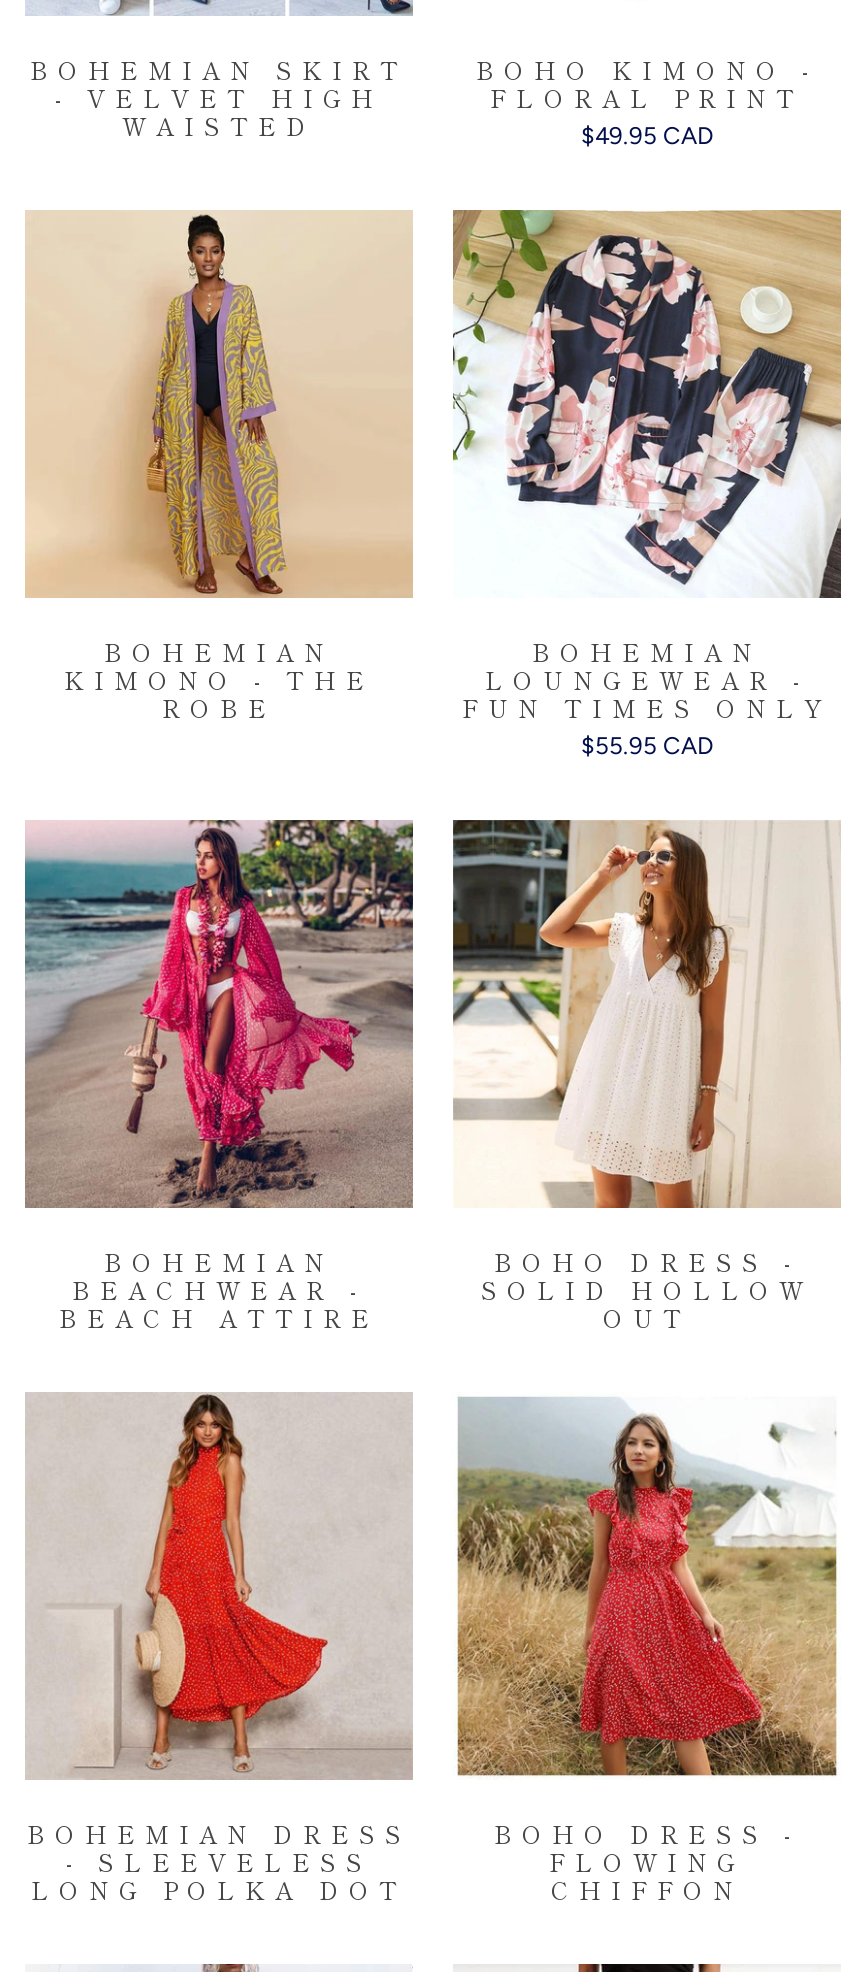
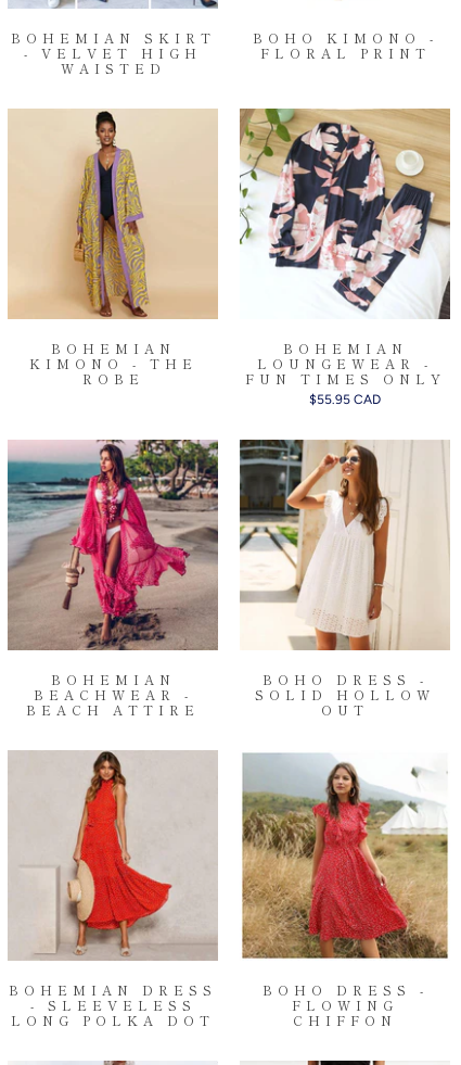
- $49.95 CAD
